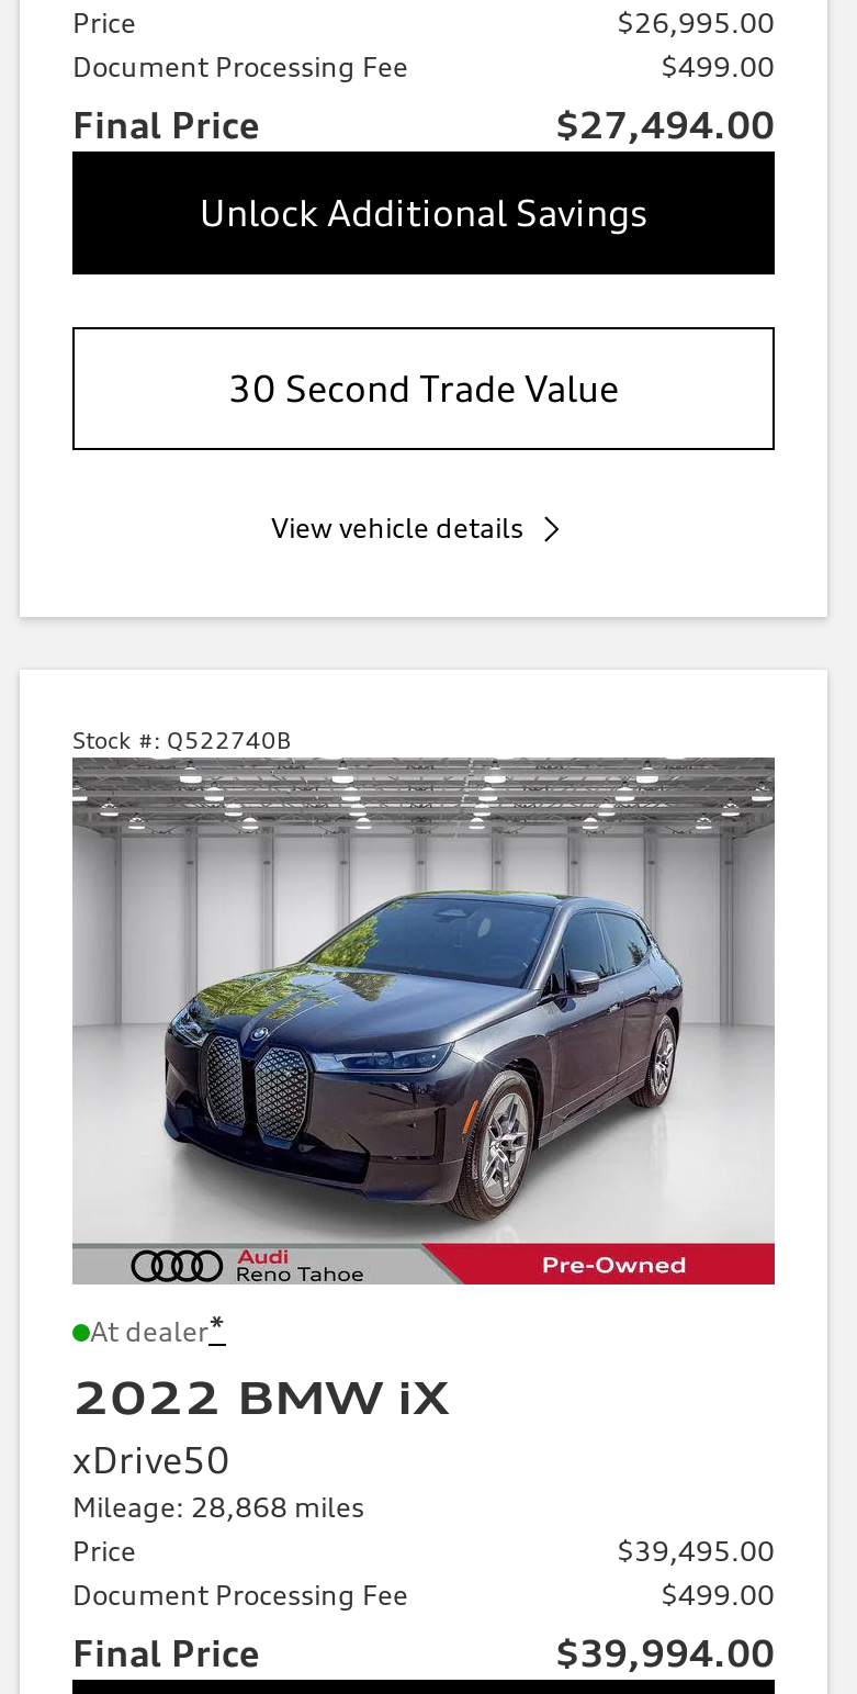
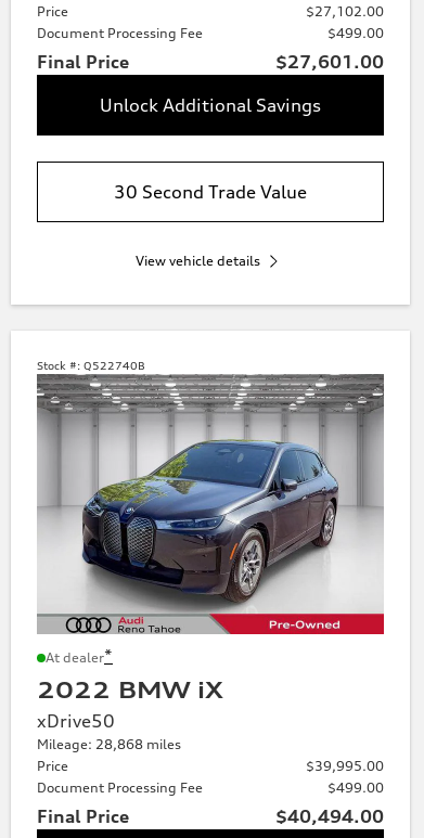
- $26,995.00
+ $27,102.00

- $27,494.00
+ $27,601.00

- $39,495.00
+ $39,995.00

- $39,994.00
+ $40,494.00
